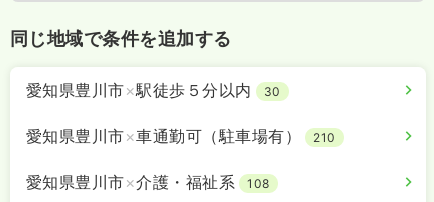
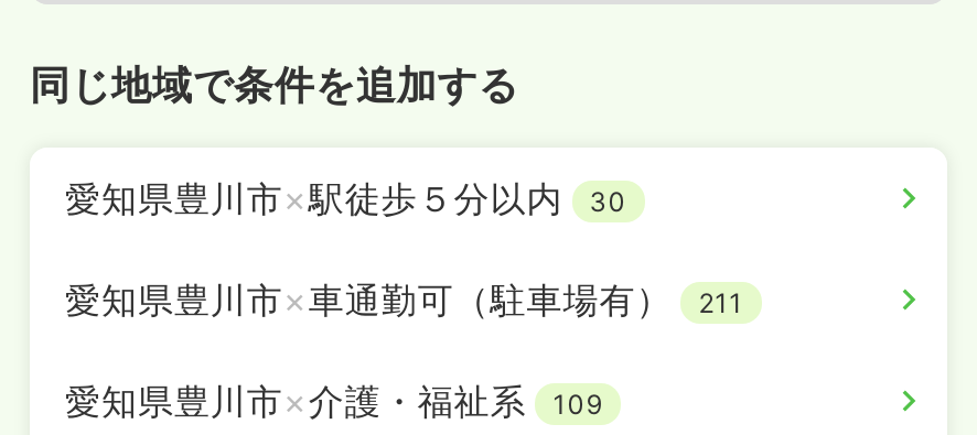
- 愛知県豊川市×車通勤可（駐車場有） 210
+ 愛知県豊川市×車通勤可（駐車場有） 211

- 愛知県豊川市×介護・福祉系 108
+ 愛知県豊川市×介護・福祉系 109
